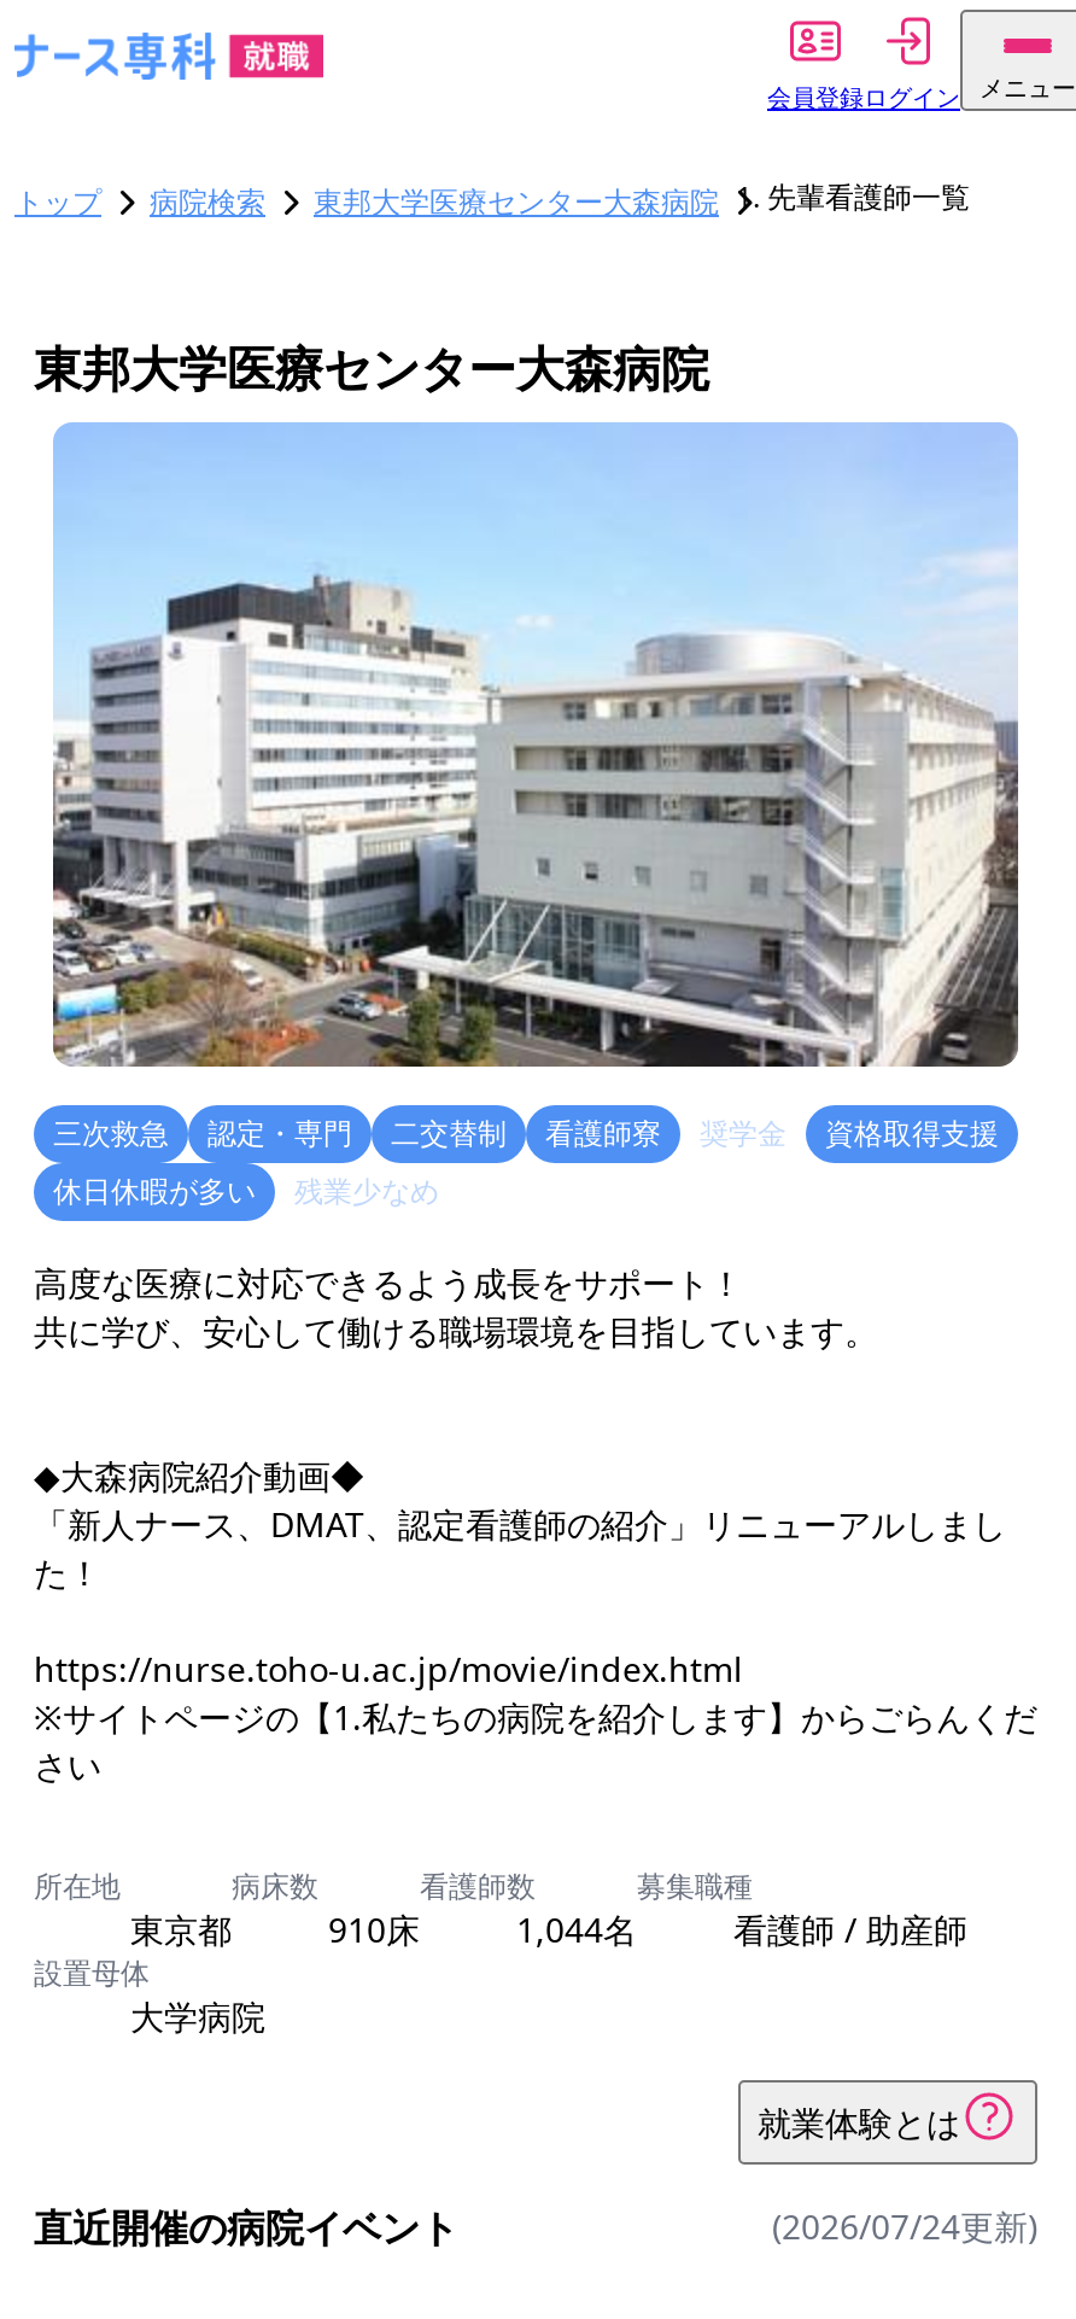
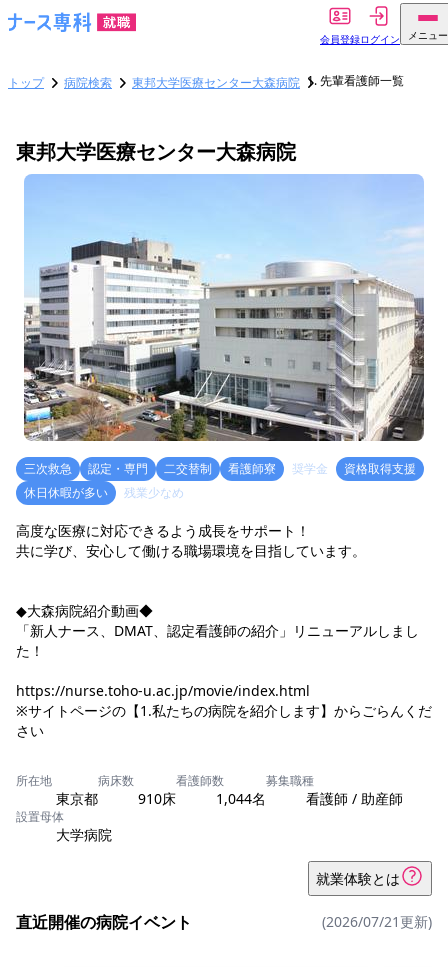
- (2026/07/24更新)
+ (2026/07/21更新)
